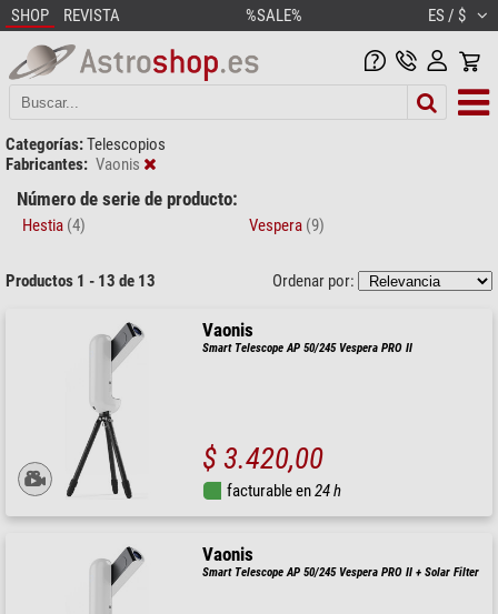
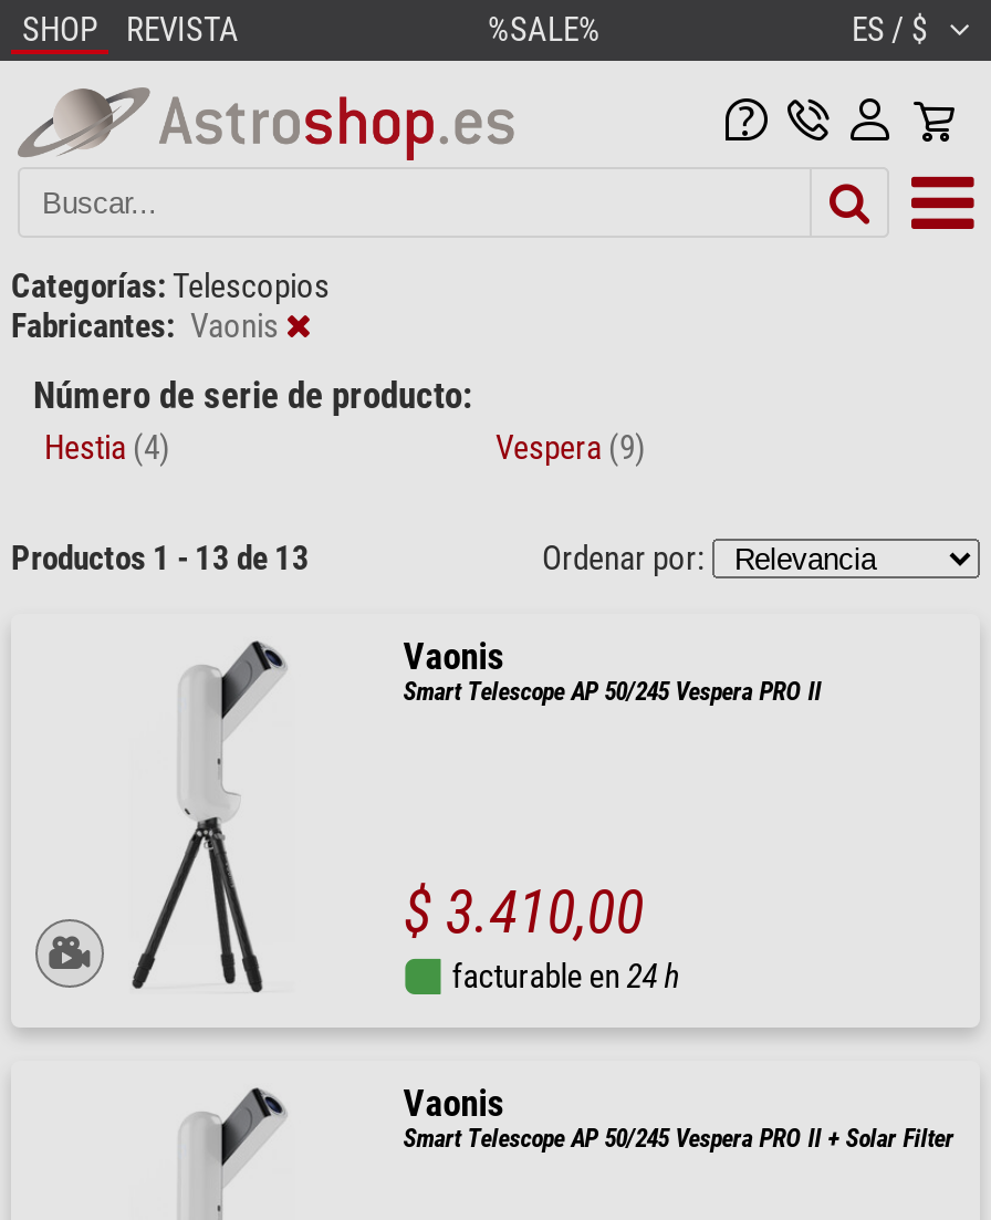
- $ 3.420,00
+ $ 3.410,00
